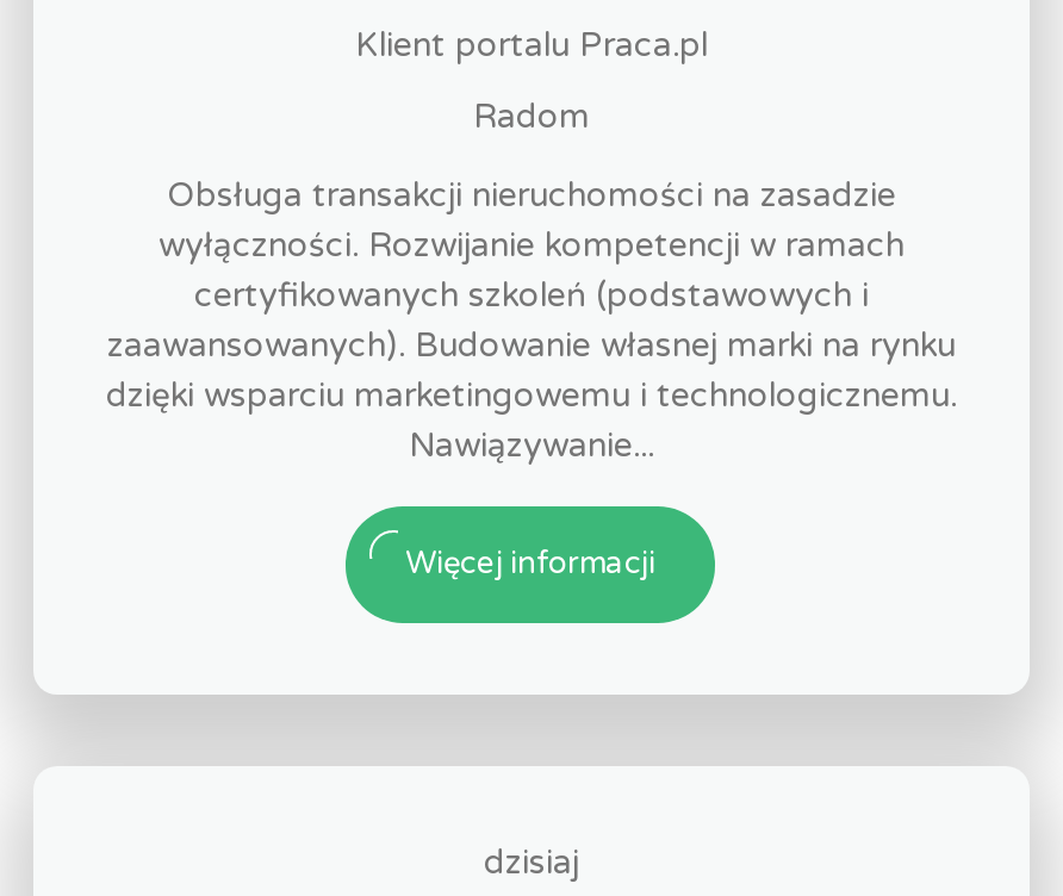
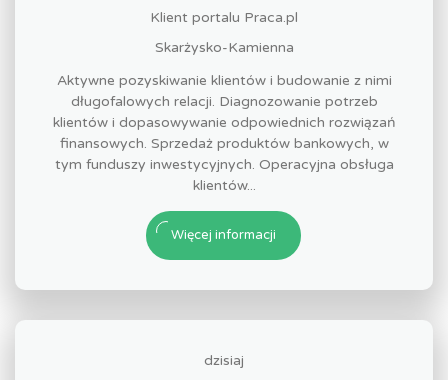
- Radom
+ Skarżysko-Kamienna

- Obsługa transakcji nieruchomości na zasadzie
- wyłączności. Rozwijanie kompetencji w ramach
- certyfikowanych szkoleń (podstawowych i
- zaawansowanych). Budowanie własnej marki na rynku
- dzięki wsparciu marketingowemu i technologicznemu.
- Nawiązywanie...
+ Aktywne pozyskiwanie klientów i budowanie z nimi
+ długofalowych relacji. Diagnozowanie potrzeb
+ klientów i dopasowywanie odpowiednich rozwiązań
+ finansowych. Sprzedaż produktów bankowych, w
+ tym funduszy inwestycyjnych. Operacyjna obsługa
+ klientów...
